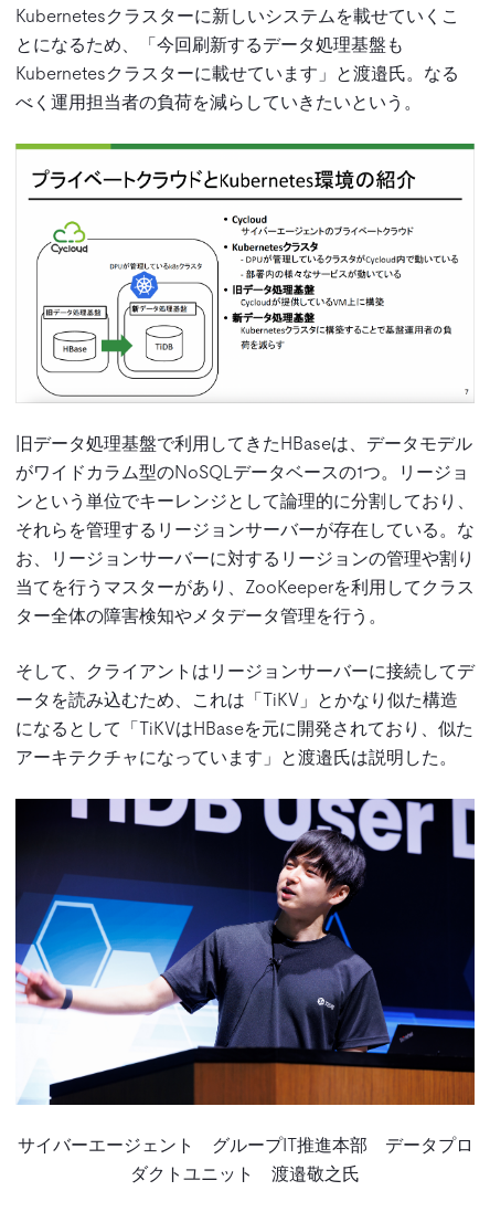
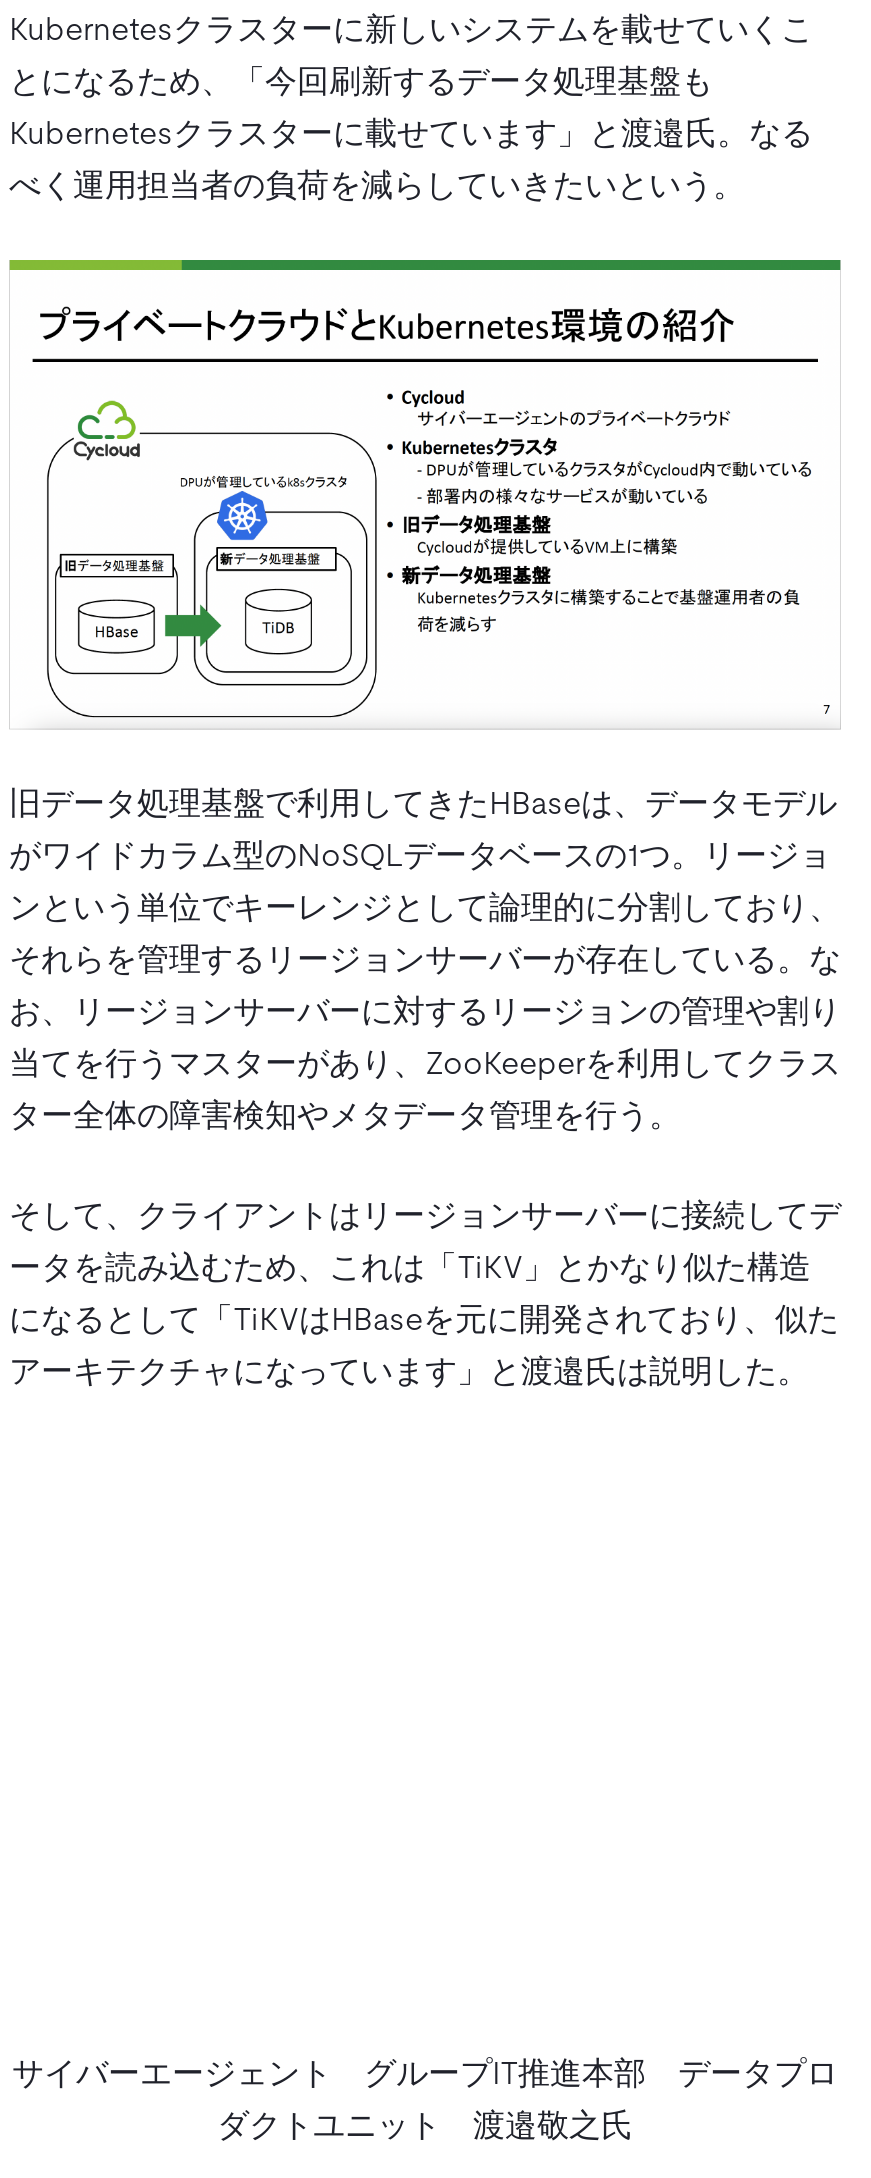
- [image]
